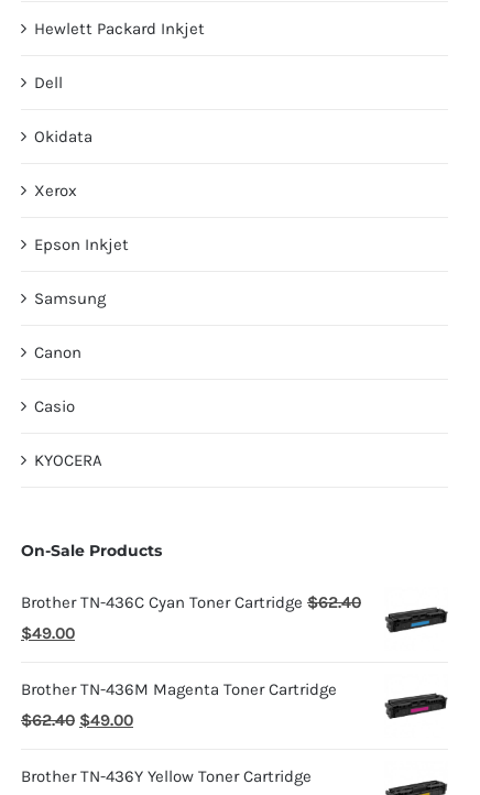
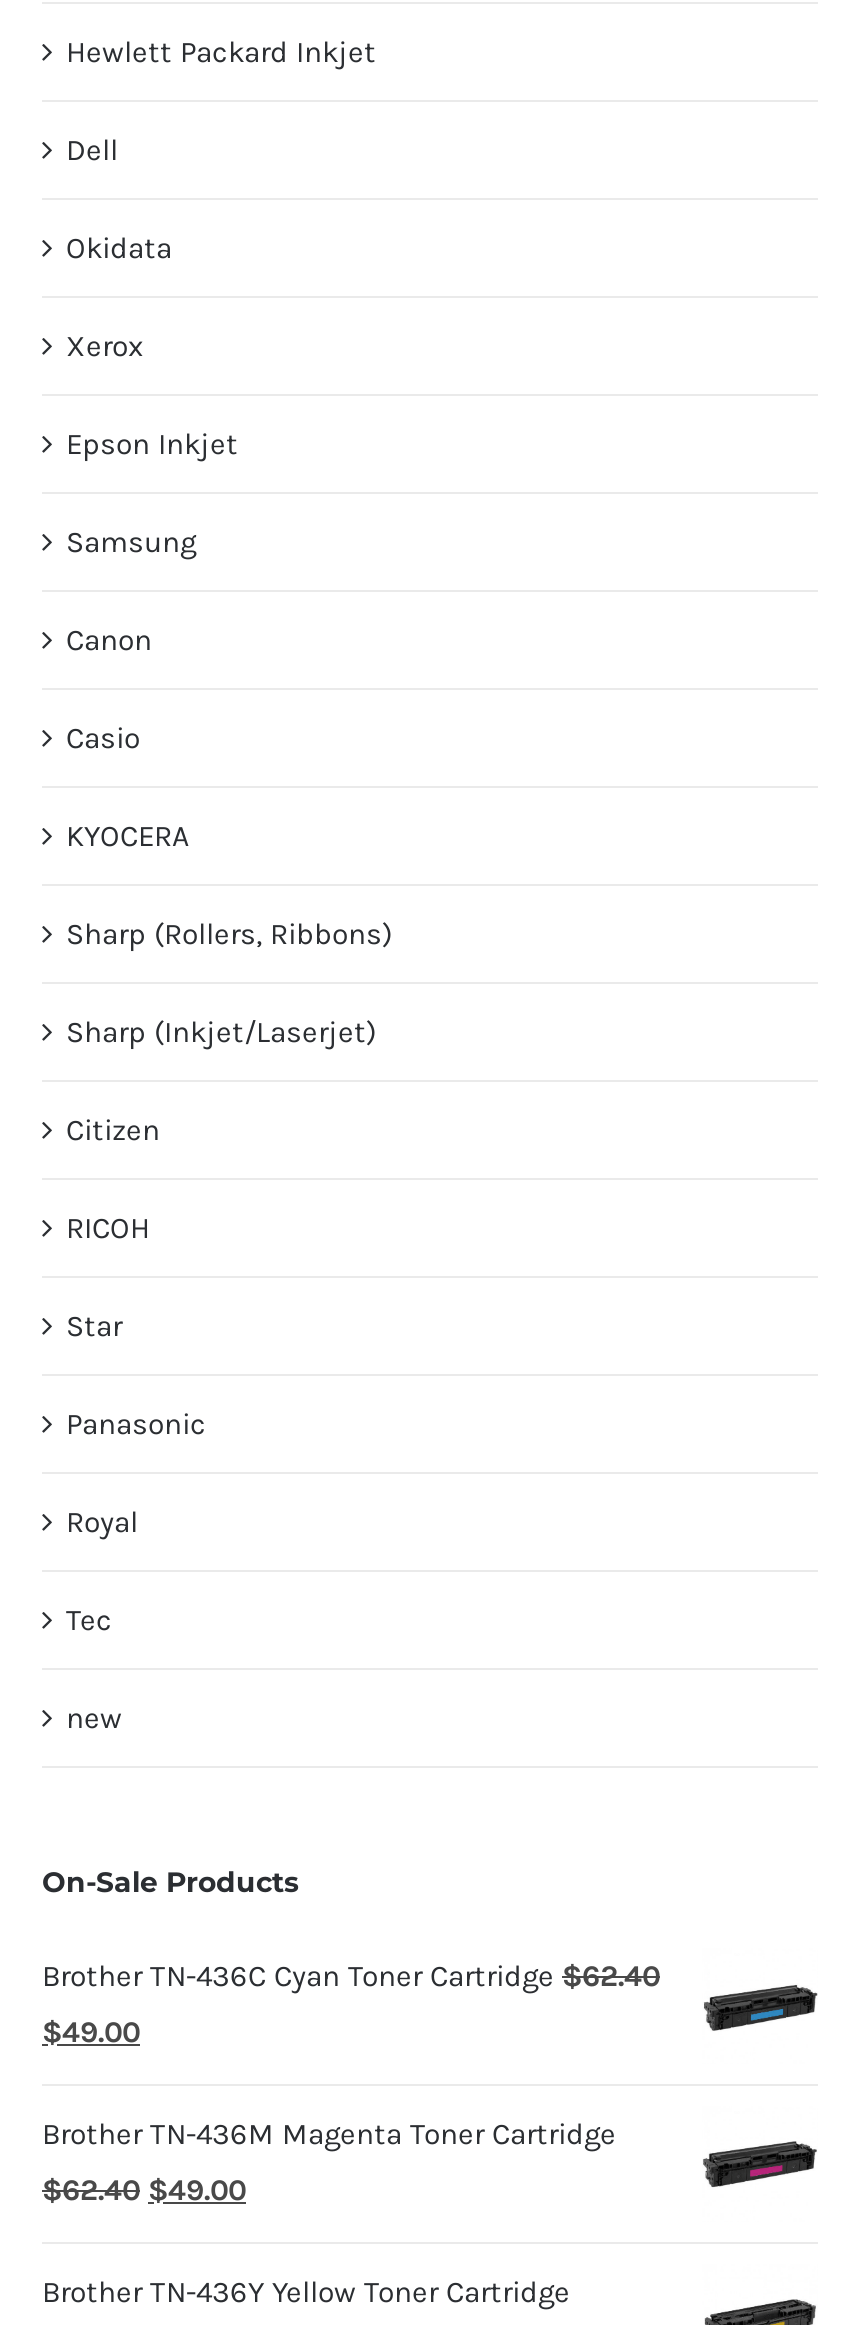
+ Sharp (Rollers, Ribbons)
+ Sharp (Inkjet/Laserjet)
+ Citizen
+ RICOH
+ Star
+ Panasonic
+ Royal
+ Tec
+ new
